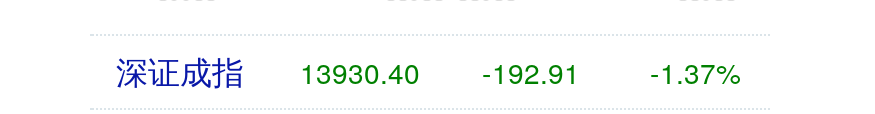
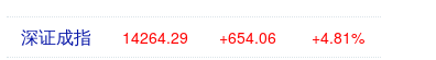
- 13930.40
+ 14264.29

- -192.91
+ +654.06

- -1.37%
+ +4.81%
